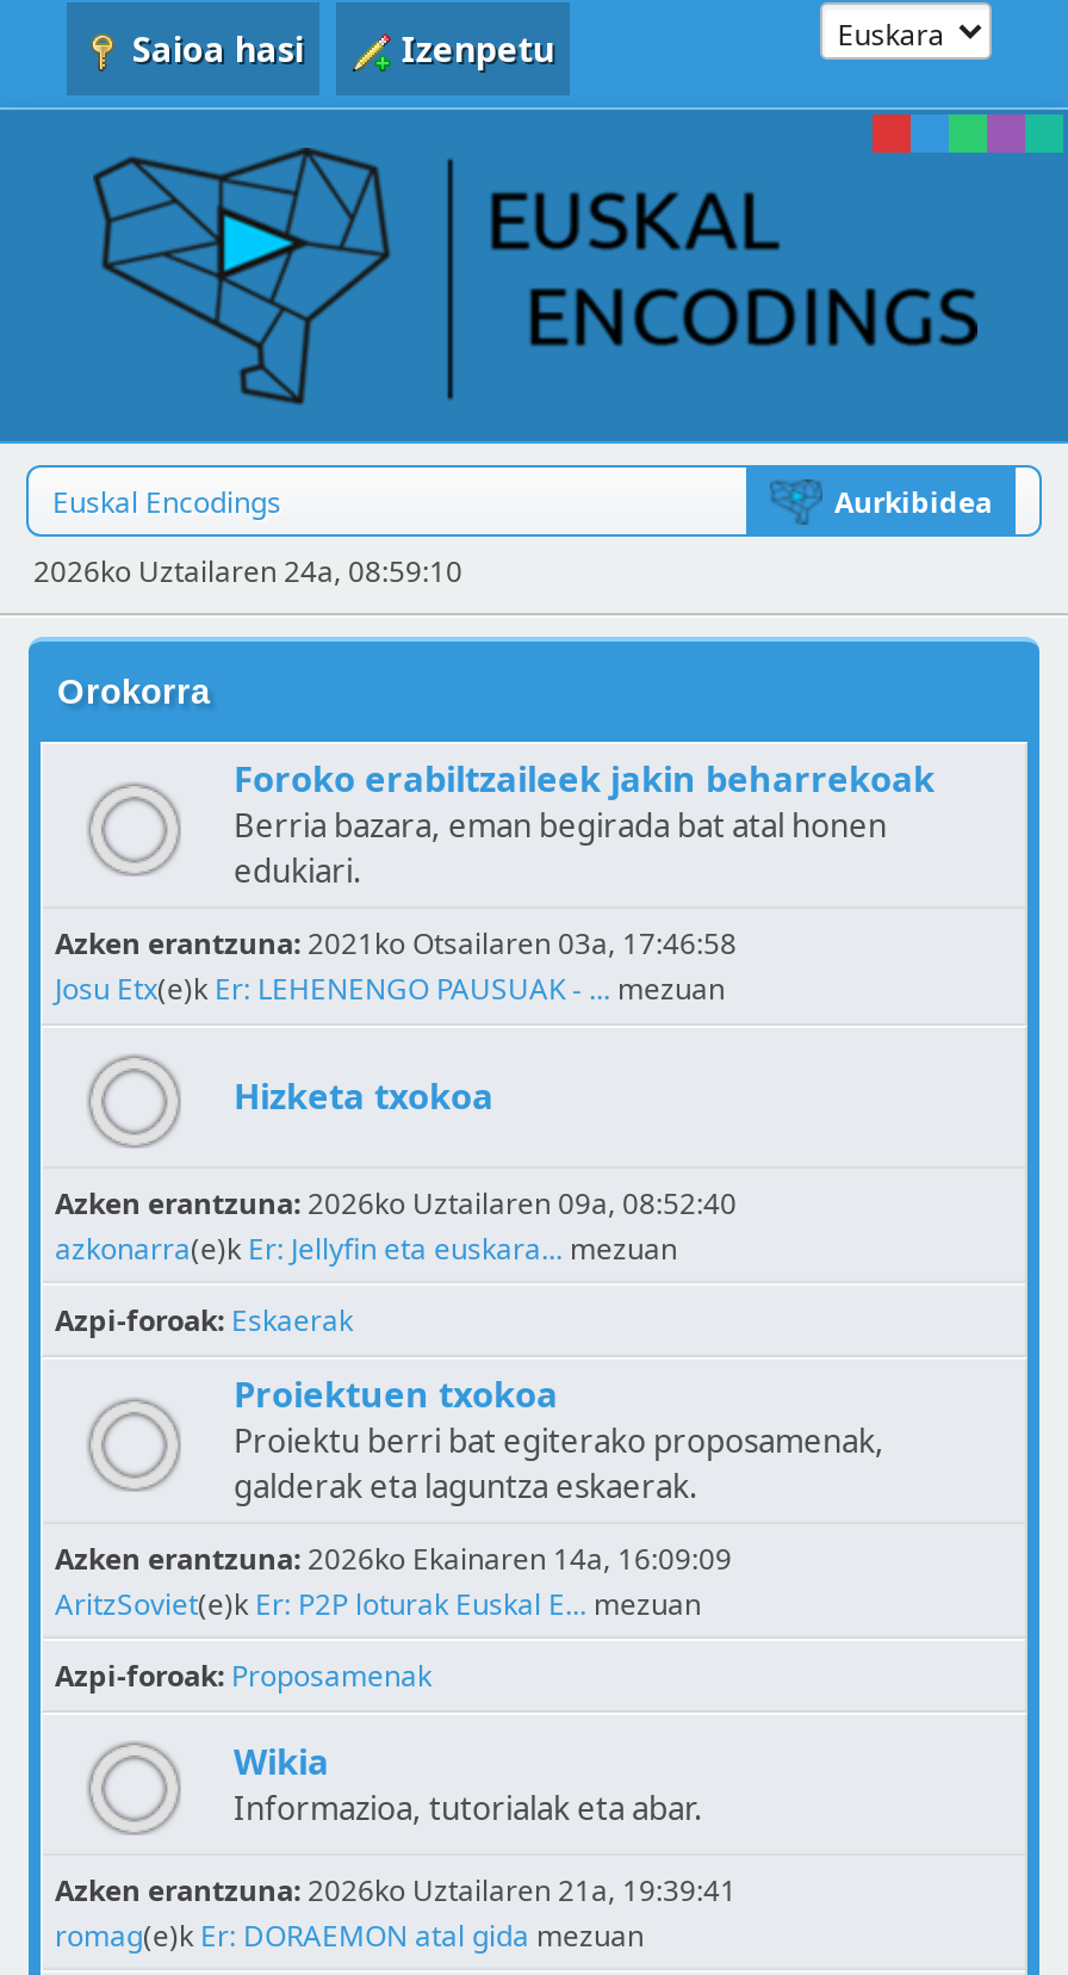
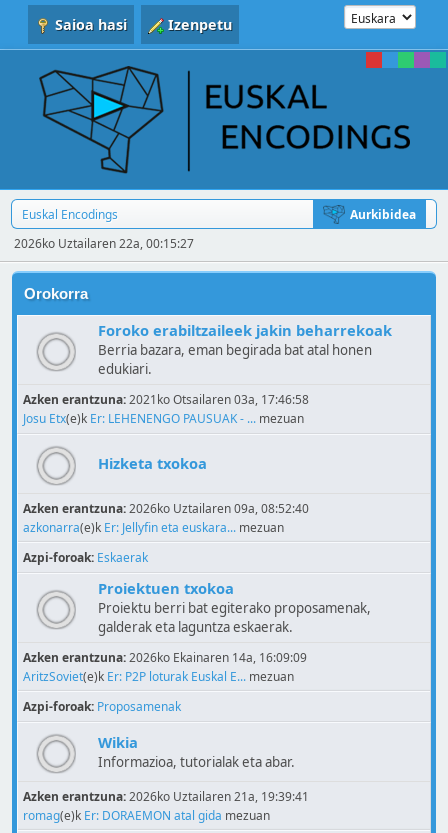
- 2026ko Uztailaren 24a, 08:59:10
+ 2026ko Uztailaren 22a, 00:15:27
